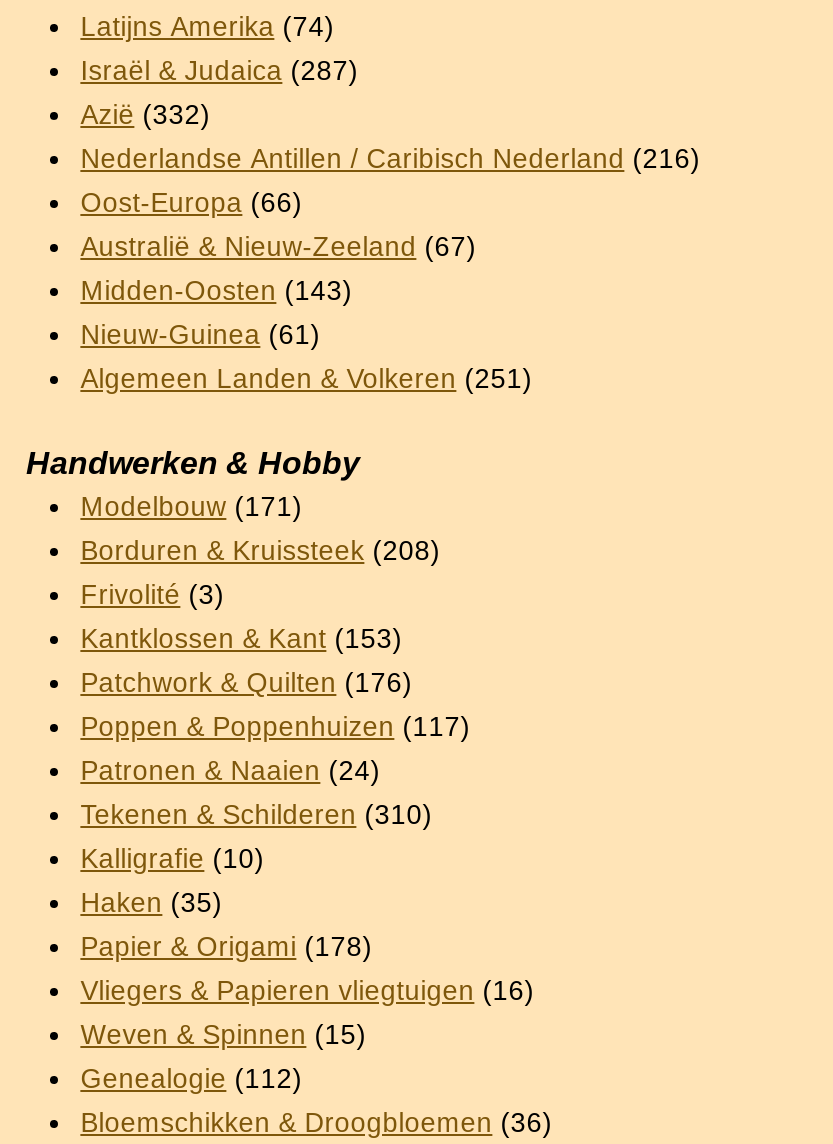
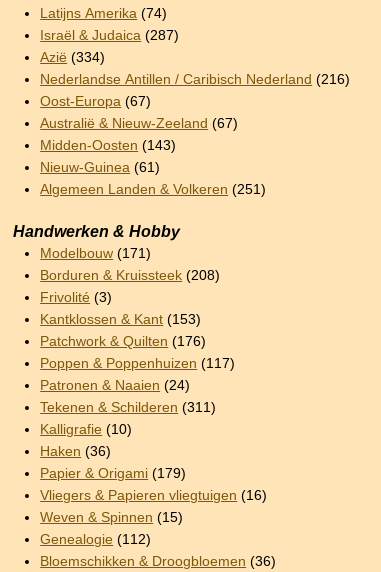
- Azië (332)
+ Azië (334)

- Oost-Europa (66)
+ Oost-Europa (67)

- Tekenen & Schilderen (310)
+ Tekenen & Schilderen (311)

- Haken (35)
+ Haken (36)

- Papier & Origami (178)
+ Papier & Origami (179)
